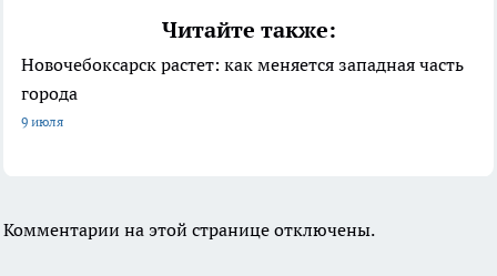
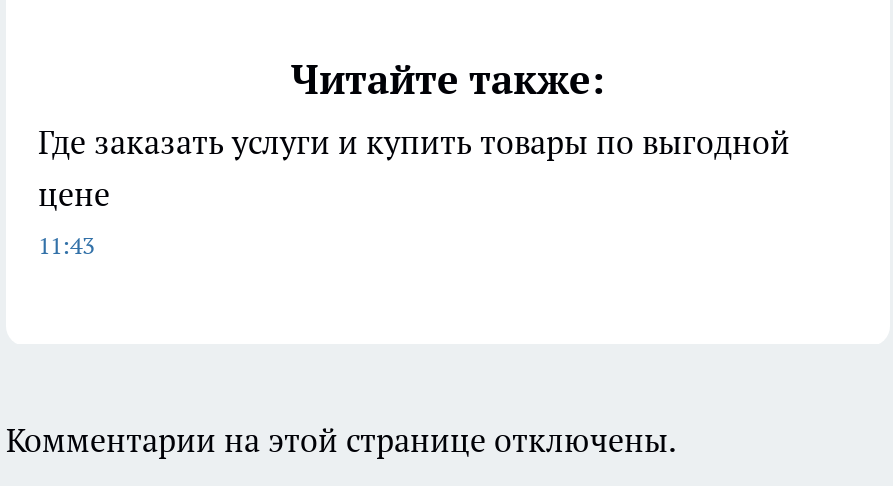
- Новочебоксарск растет: как меняется западная часть
- города
- 9 июля
+ Где заказать услуги и купить товары по выгодной
+ цене
+ 11:43
